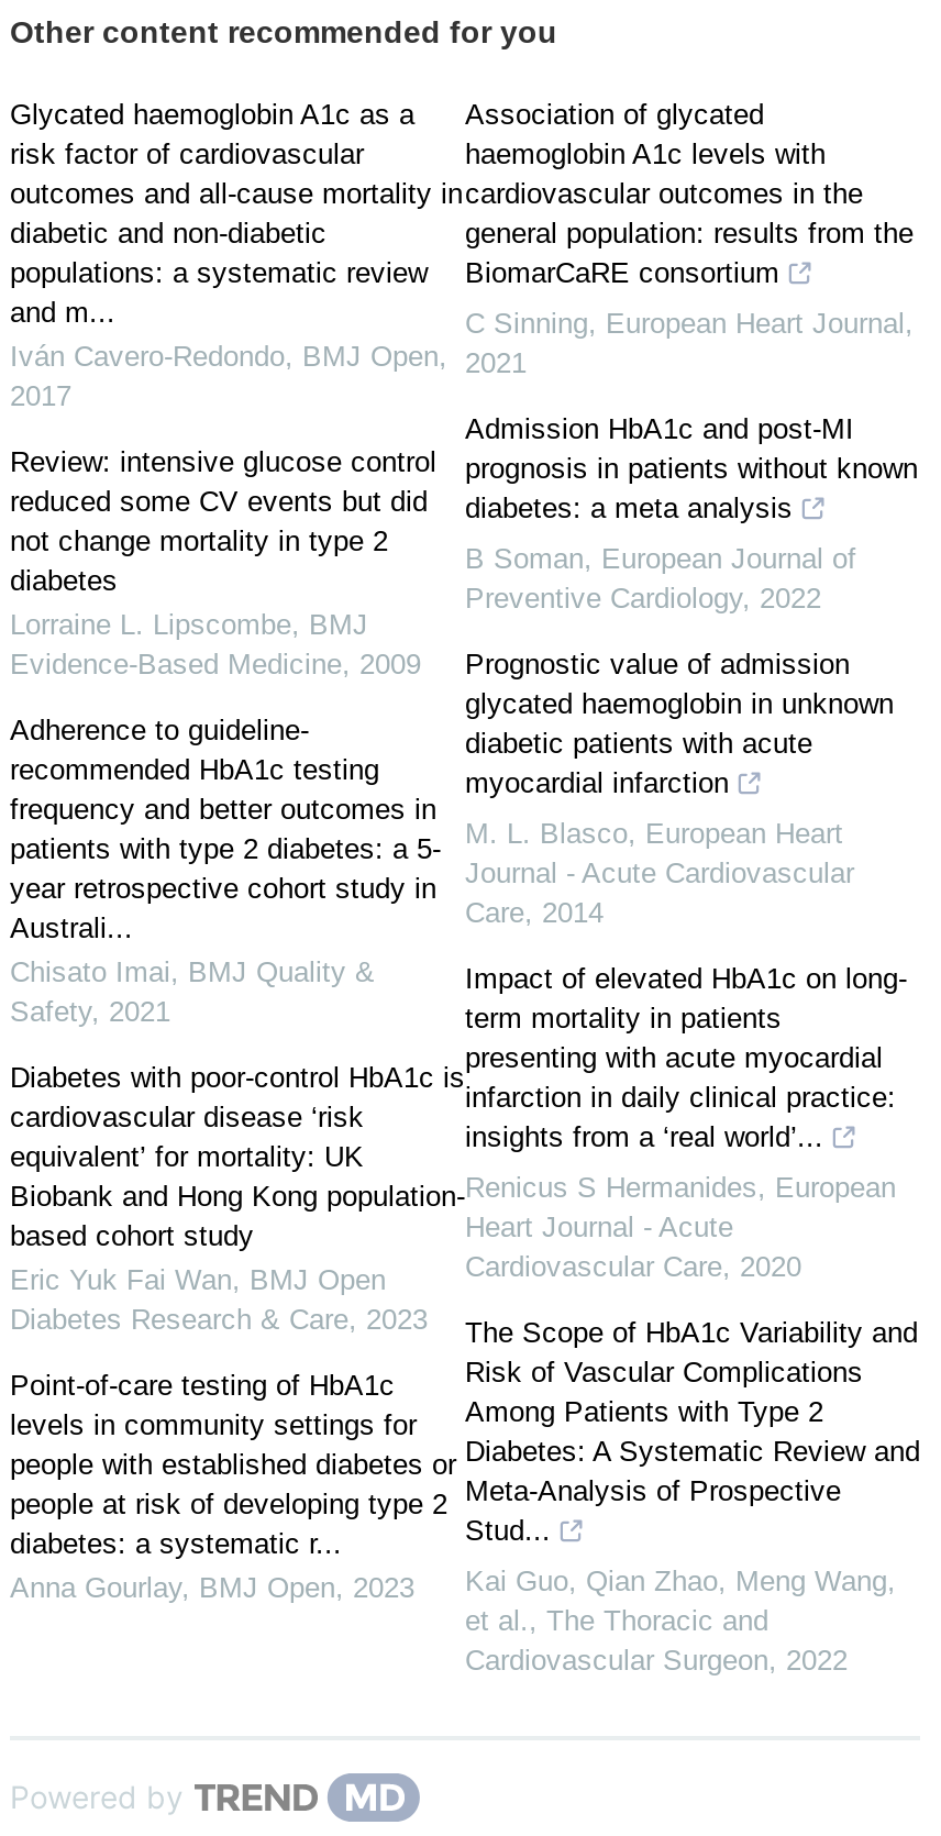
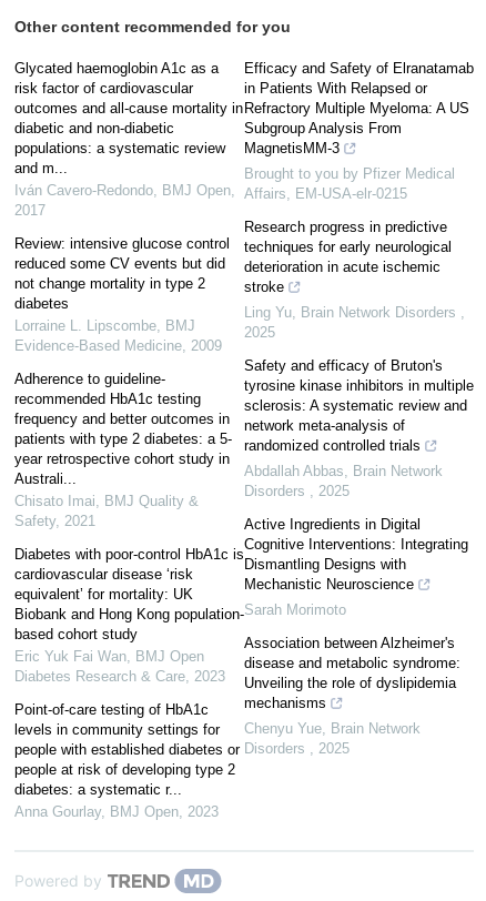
- Association of glycated
- haemoglobin A1c levels with
- cardiovascular outcomes in the
- general population: results from the
- BiomarCaRE consortium
+ Efficacy and Safety of Elranatamab
+ in Patients With Relapsed or
+ Refractory Multiple Myeloma: A US
+ Subgroup Analysis From
+ MagnetisMM-3

- C Sinning, European Heart Journal,
- 2021
+ Brought to you by Pfizer Medical
+ Affairs, EM-USA-elr-0215

- Admission HbA1c and post-MI
- prognosis in patients without known
- diabetes: a meta analysis
+ Research progress in predictive
+ techniques for early neurological
+ deterioration in acute ischemic
+ stroke

- B Soman, European Journal of
- Preventive Cardiology, 2022
+ Ling Yu, Brain Network Disorders,
+ 2025

- Prognostic value of admission
- glycated haemoglobin in unknown
- diabetic patients with acute
- myocardial infarction
+ Safety and efficacy of Bruton's
+ tyrosine kinase inhibitors in multiple
+ sclerosis: A systematic review and
+ network meta-analysis of
+ randomized controlled trials

- M. L. Blasco, European Heart
- Journal - Acute Cardiovascular
- Care, 2014
+ Abdallah Abbas, Brain Network
+ Disorders, 2025

- Impact of elevated HbA1c on long-
- term mortality in patients
- presenting with acute myocardial
- infarction in daily clinical practice:
- insights from a ‘real world’...
+ Active Ingredients in Digital
+ Cognitive Interventions: Integrating
+ Dismantling Designs with
+ Mechanistic Neuroscience

- Renicus S Hermanides, European
- Heart Journal - Acute
- Cardiovascular Care, 2020
+ Sarah Morimoto

- The Scope of HbA1c Variability and
- Risk of Vascular Complications
- Among Patients with Type 2
- Diabetes: A Systematic Review and
- Meta-Analysis of Prospective
- Stud...
+ Association between Alzheimer's
+ disease and metabolic syndrome:
+ Unveiling the role of dyslipidemia
+ mechanisms

- Kai Guo, Qian Zhao, Meng Wang,
- et al., The Thoracic and
- Cardiovascular Surgeon, 2022
+ Chenyu Yue, Brain Network
+ Disorders, 2025
